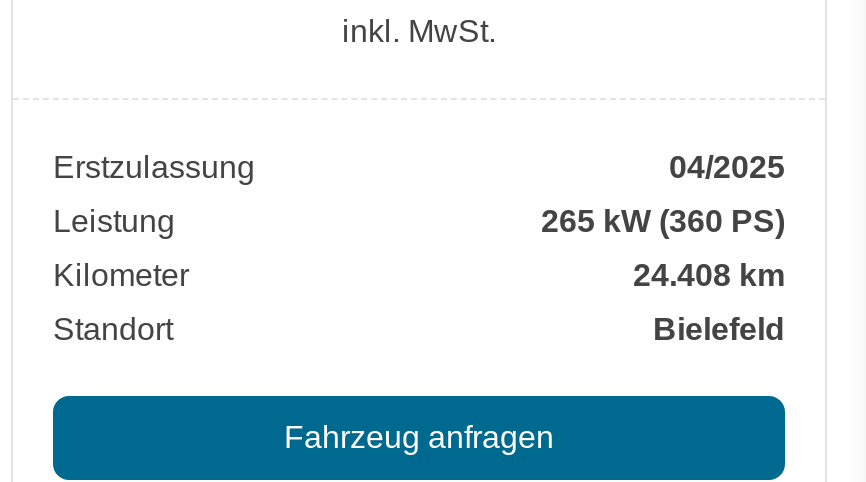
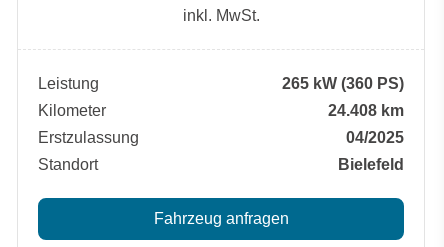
moved down: Erstzulassung | 04/2025

moved up: Leistung | 265 kW (360 PS) | Kilometer | 24.408 km
